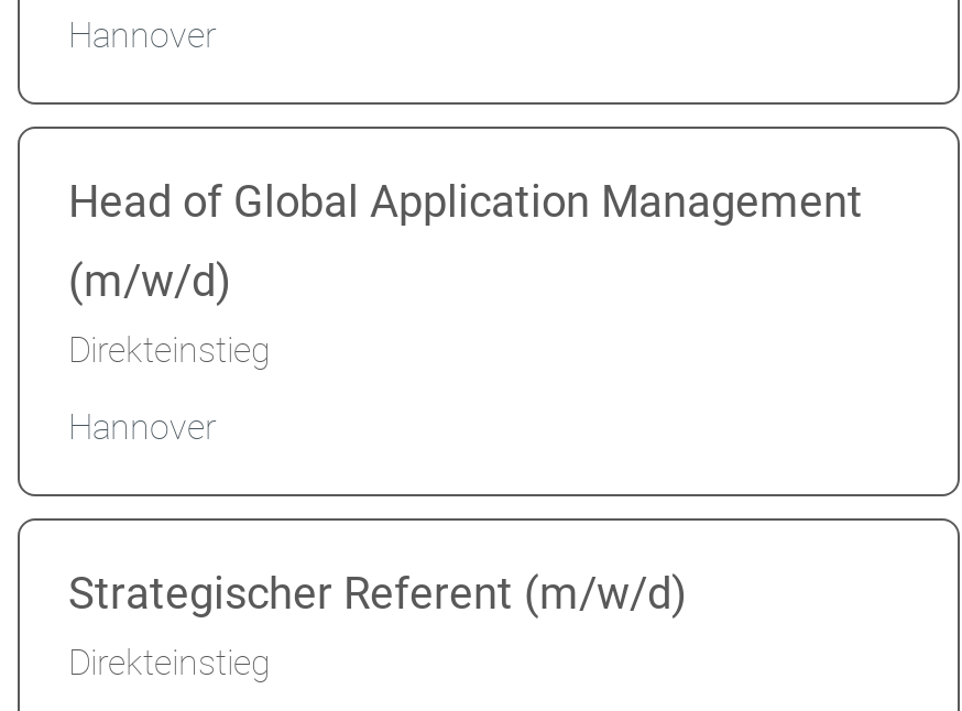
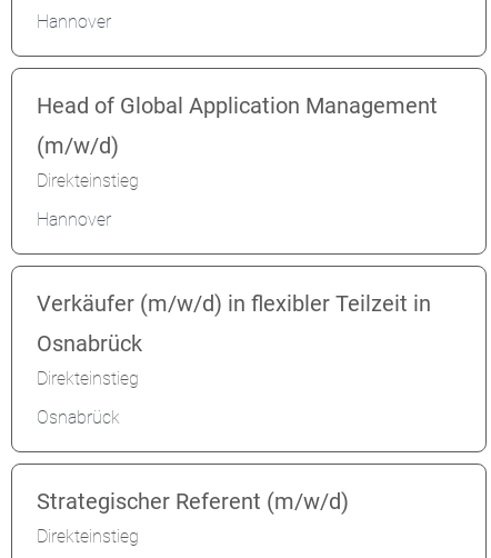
+ Verkäufer (m/w/d) in flexibler Teilzeit in
+ Osnabrück
+ Direkteinstieg
+ Osnabrück
